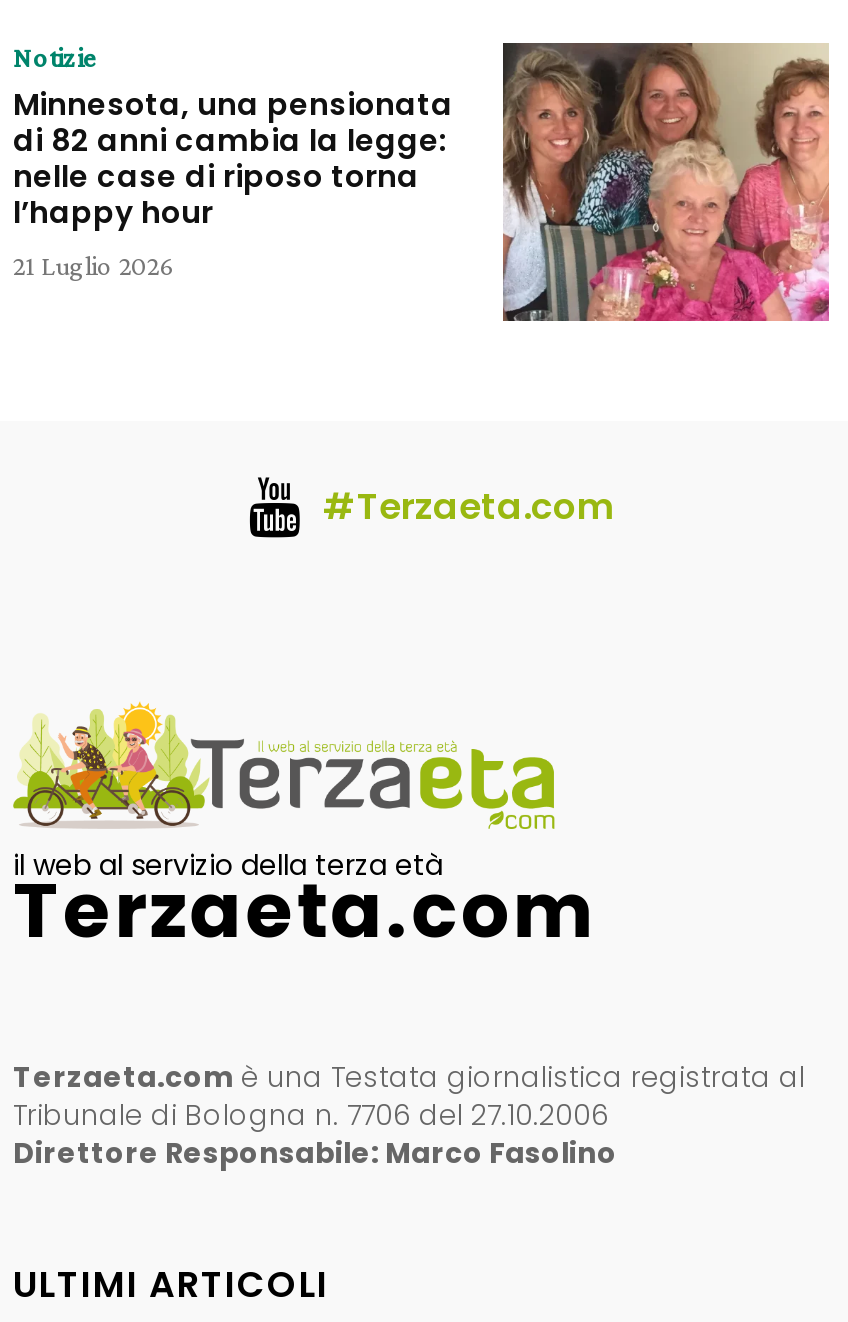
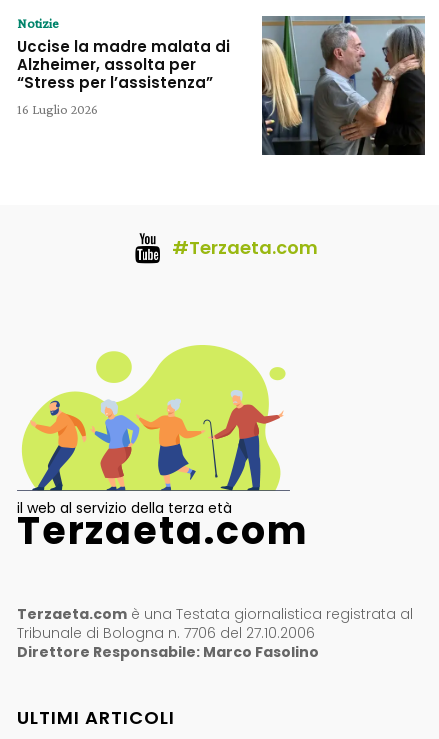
- [image]
- Minnesota, una pensionata
- di 82 anni cambia la legge:
- nelle case di riposo torna
- l’happy hour
- 21 Luglio 2026
+ [image]
+ Uccise la madre malata di
+ Alzheimer, assolta per
+ “Stress per l’assistenza”
+ 16 Luglio 2026

- [image]
+ [image]
